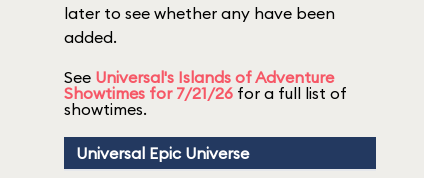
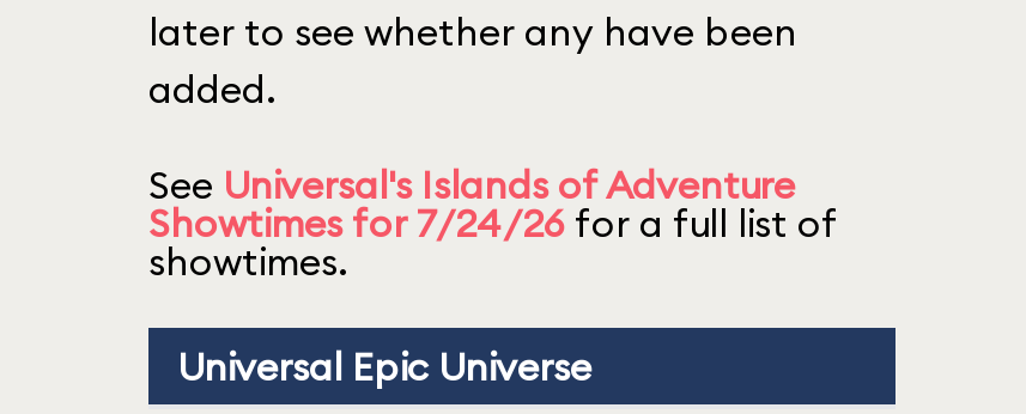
- Showtimes for 7/21/26for a full list of
+ Showtimes for 7/24/26for a full list of
